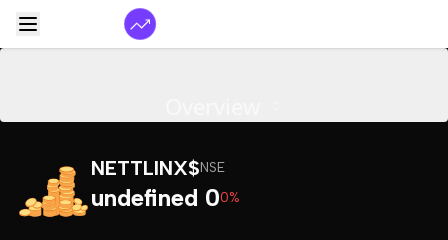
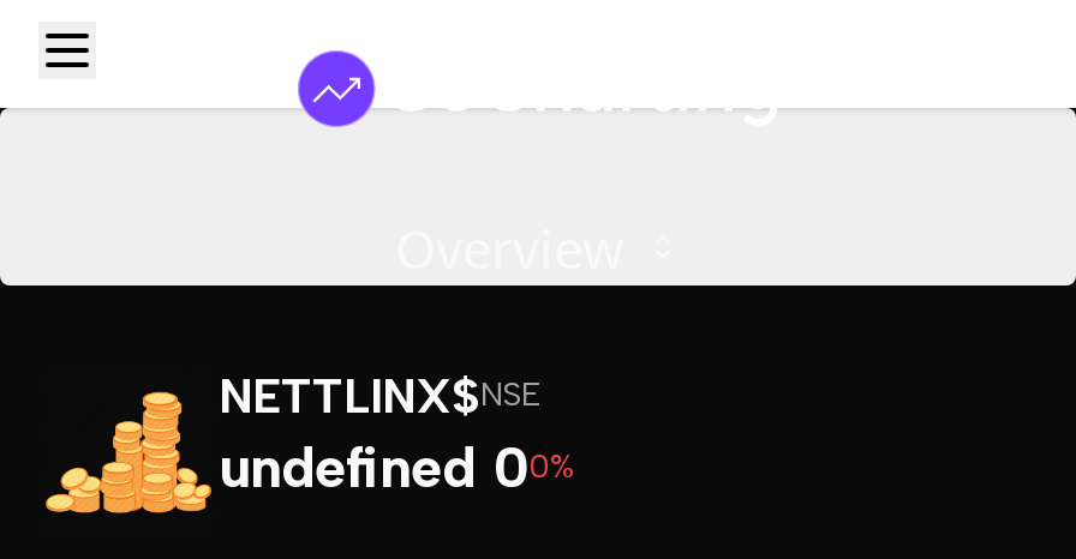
- [image]
+ [image]
